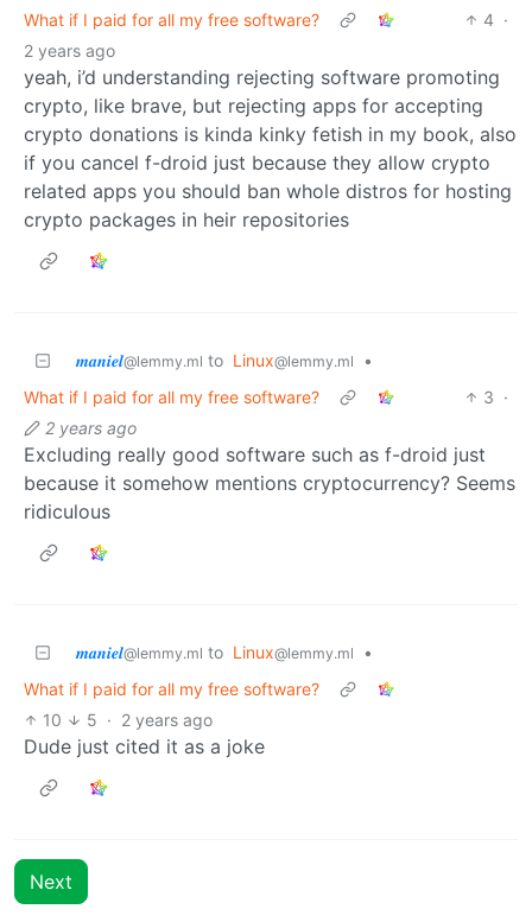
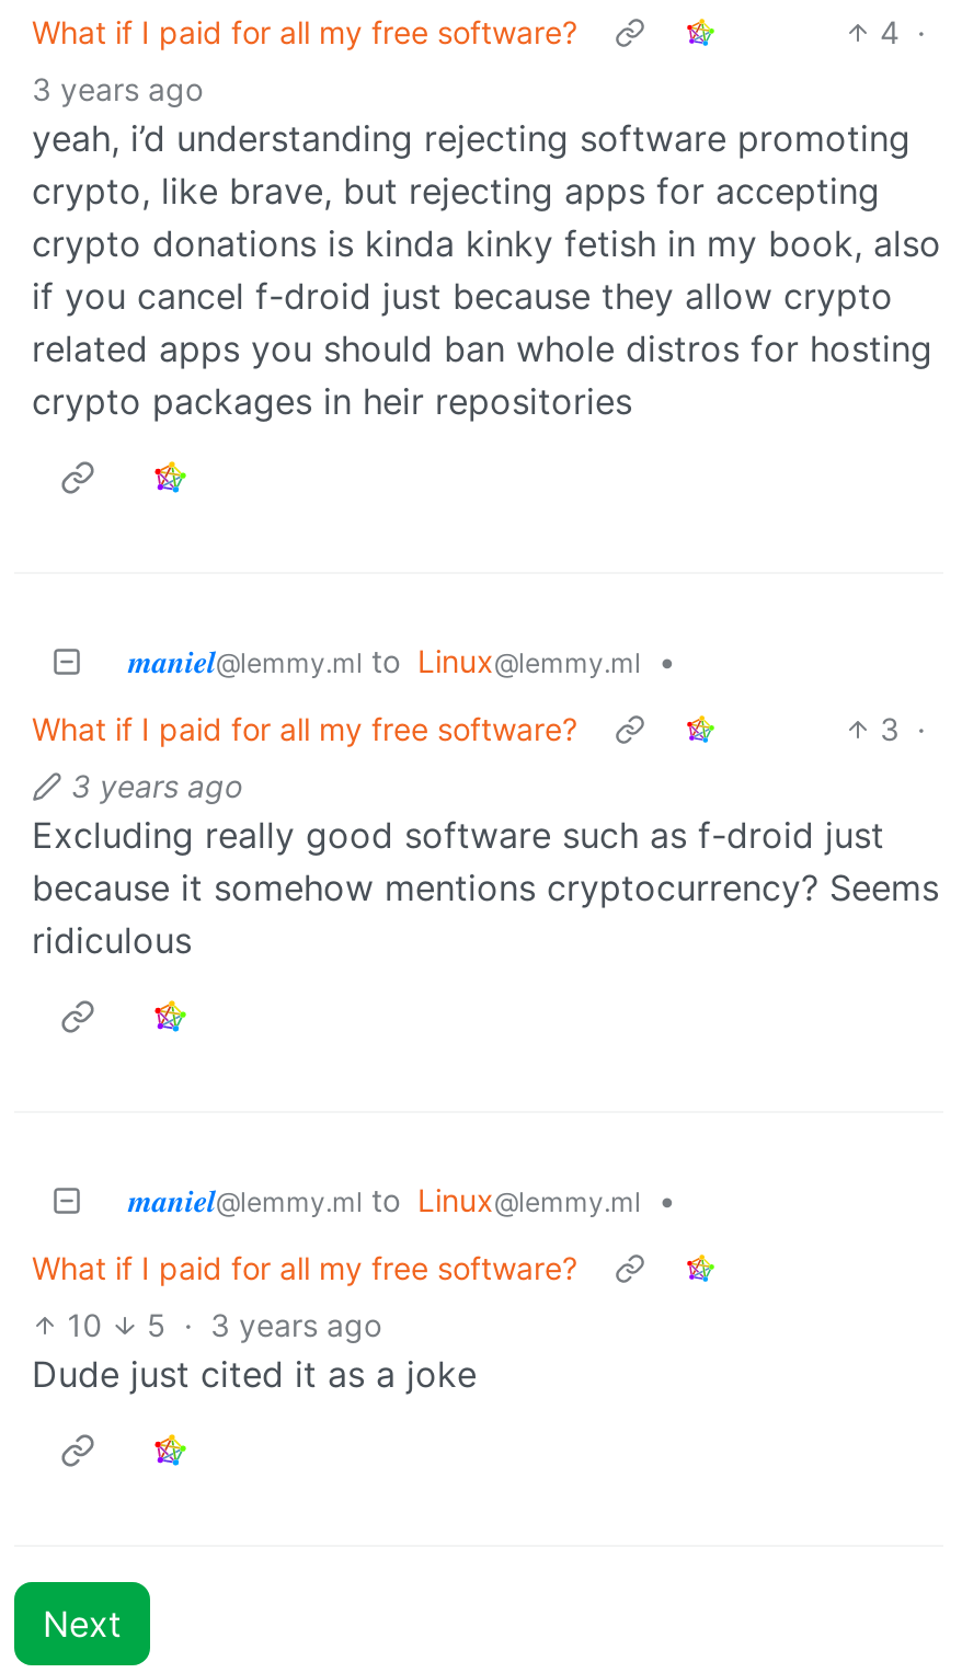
- 2 years ago
+ 3 years ago

- 2 years ago
+ 3 years ago

- 10 5 · 2 years ago
+ 10 5 · 3 years ago
